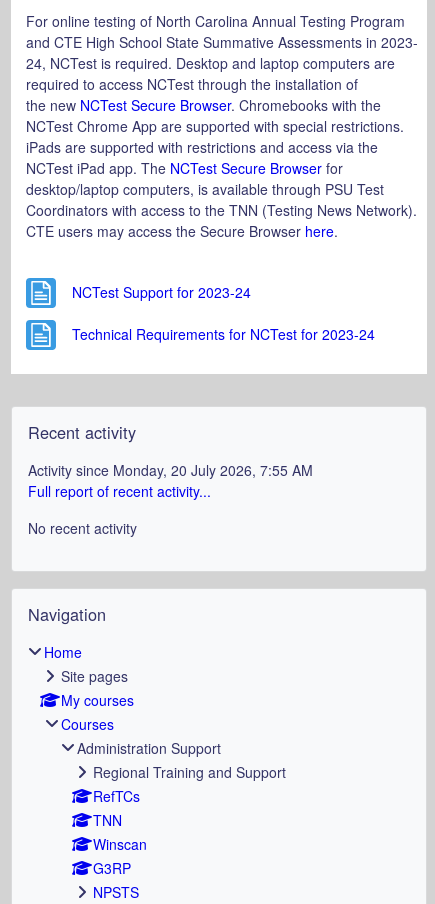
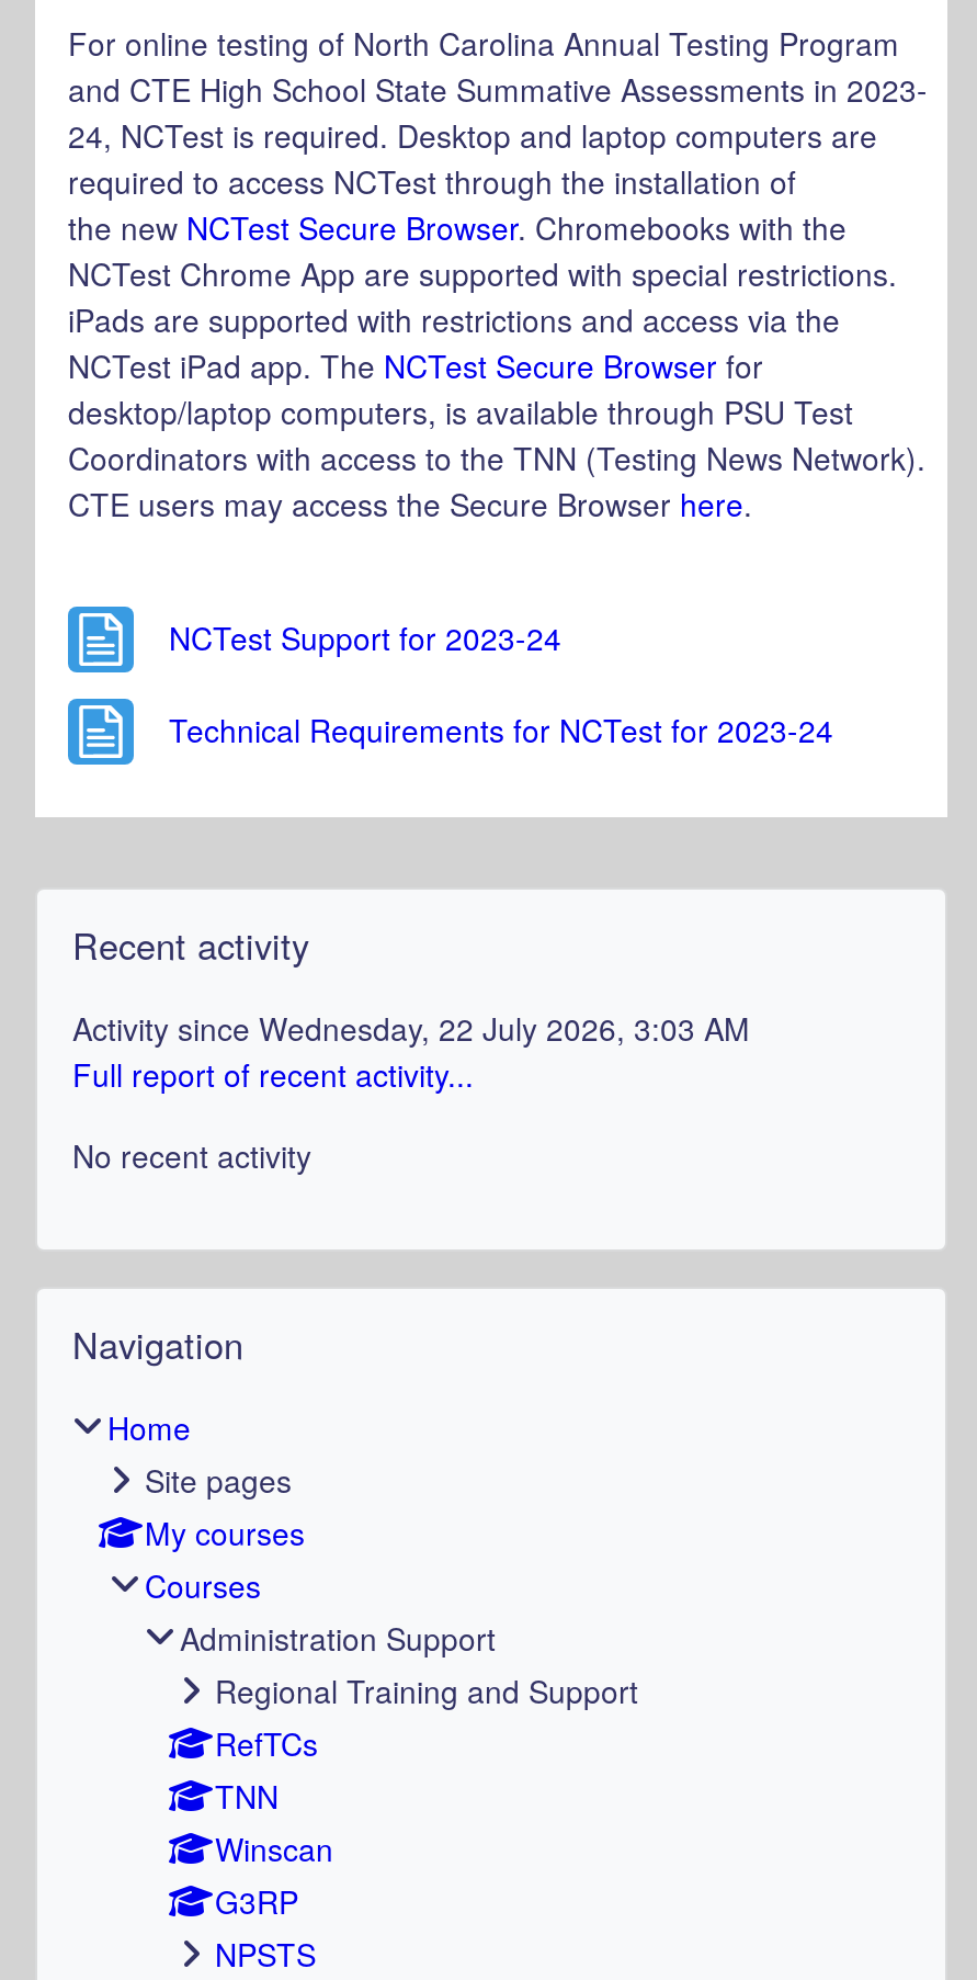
- Activity since Monday, 20 July 2026, 7:55 AM
+ Activity since Wednesday, 22 July 2026, 3:03 AM
